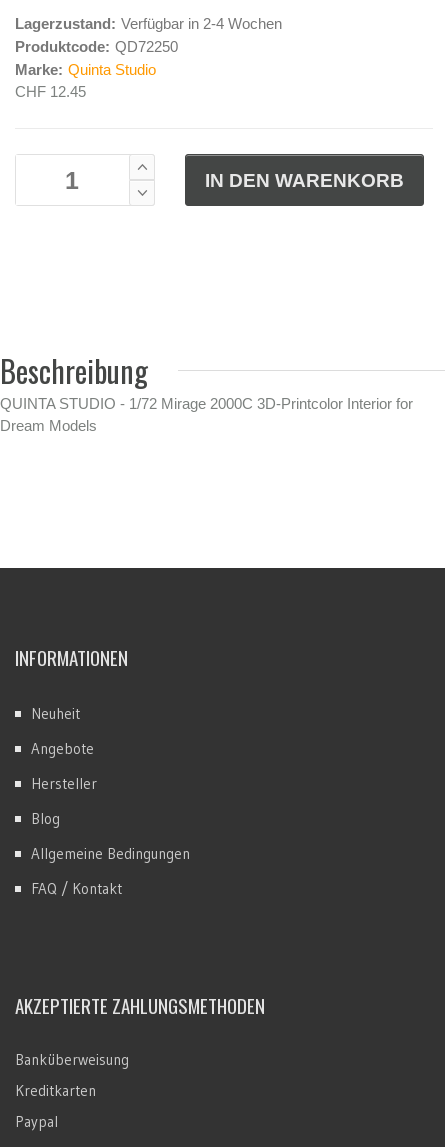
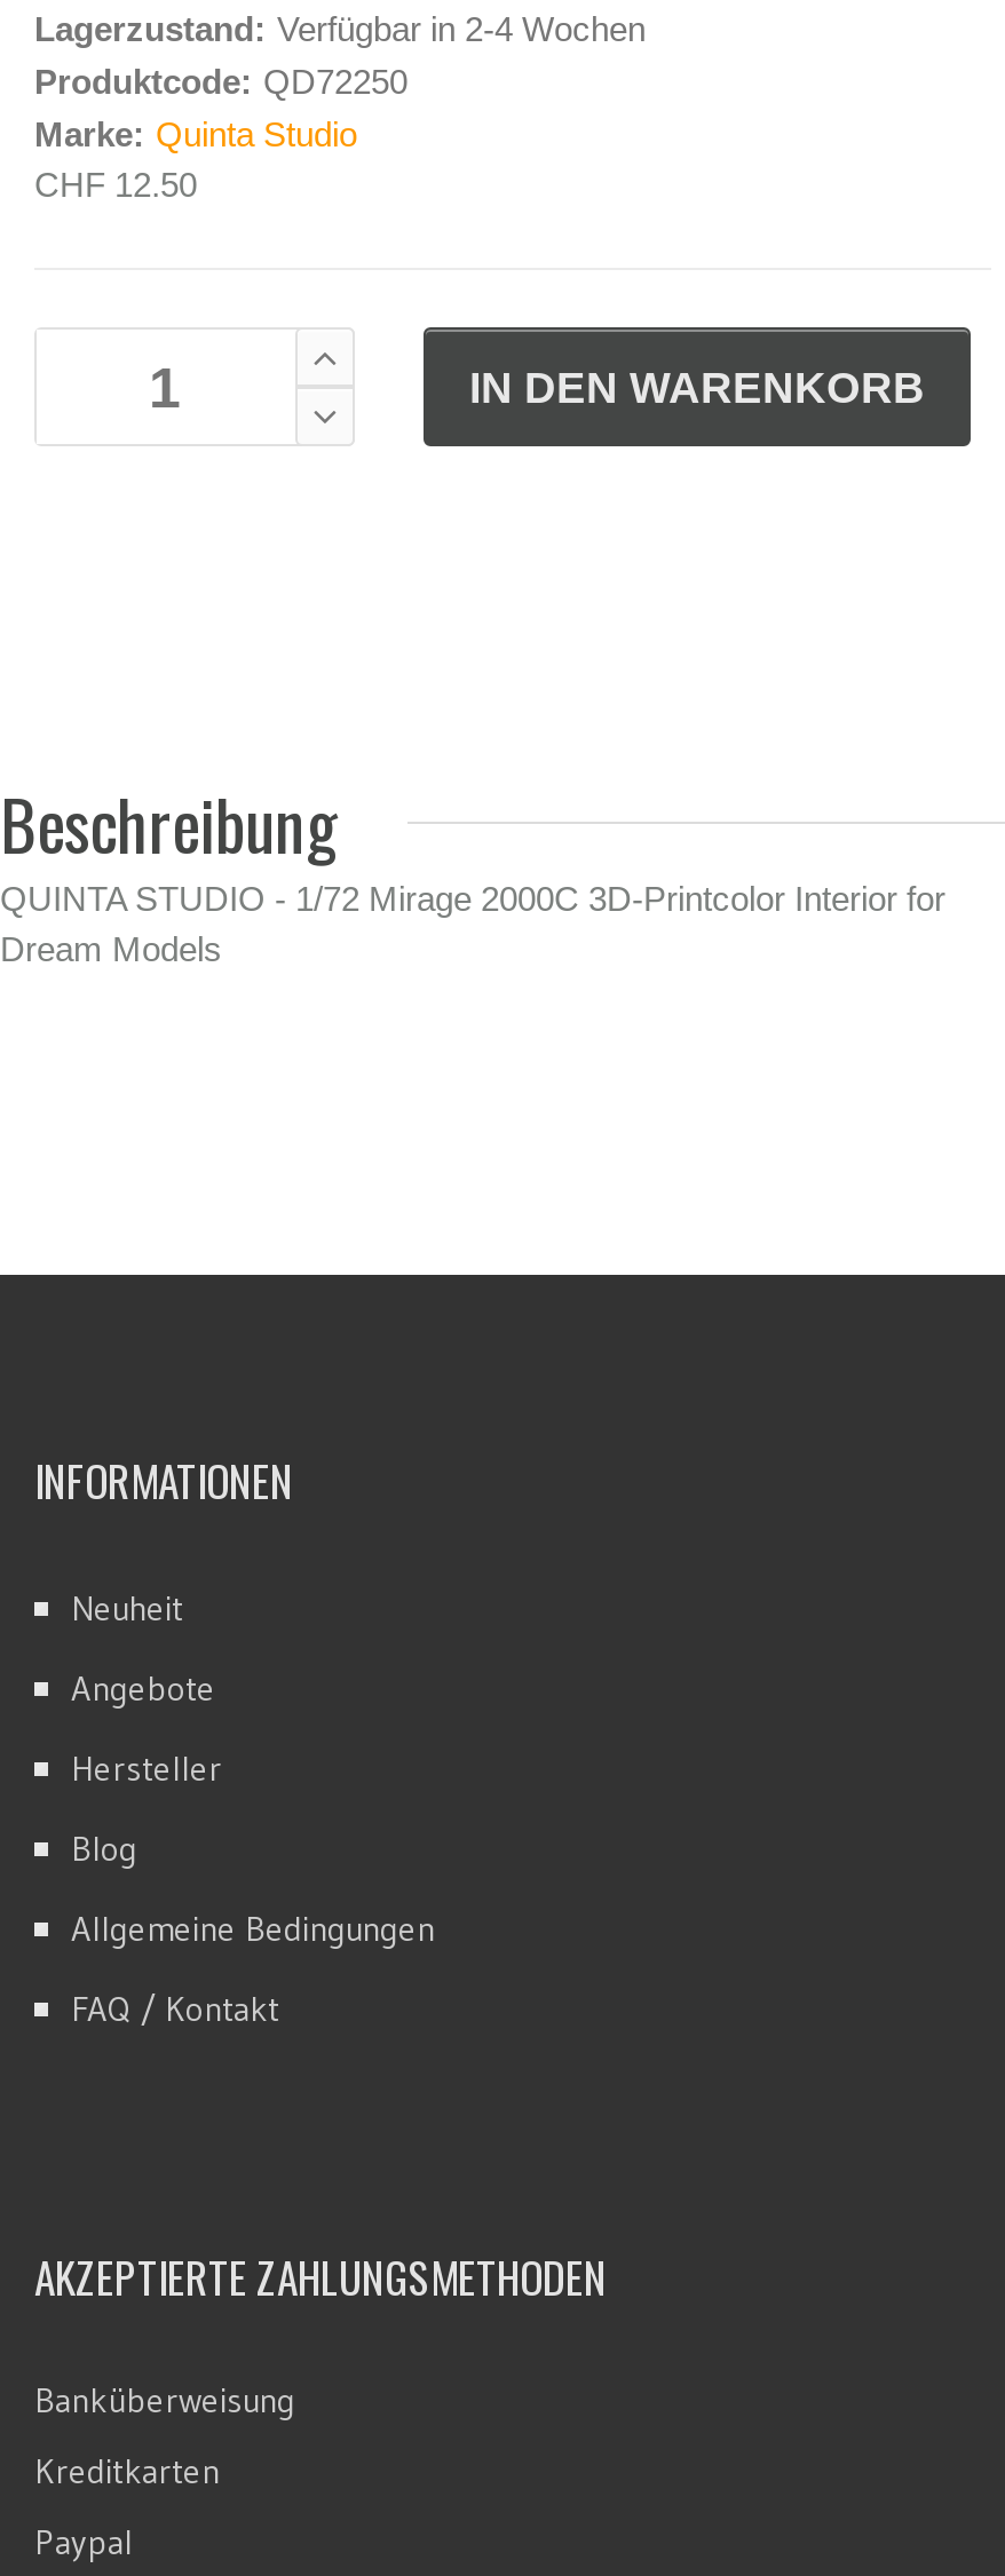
- CHF 12.45
+ CHF 12.50
